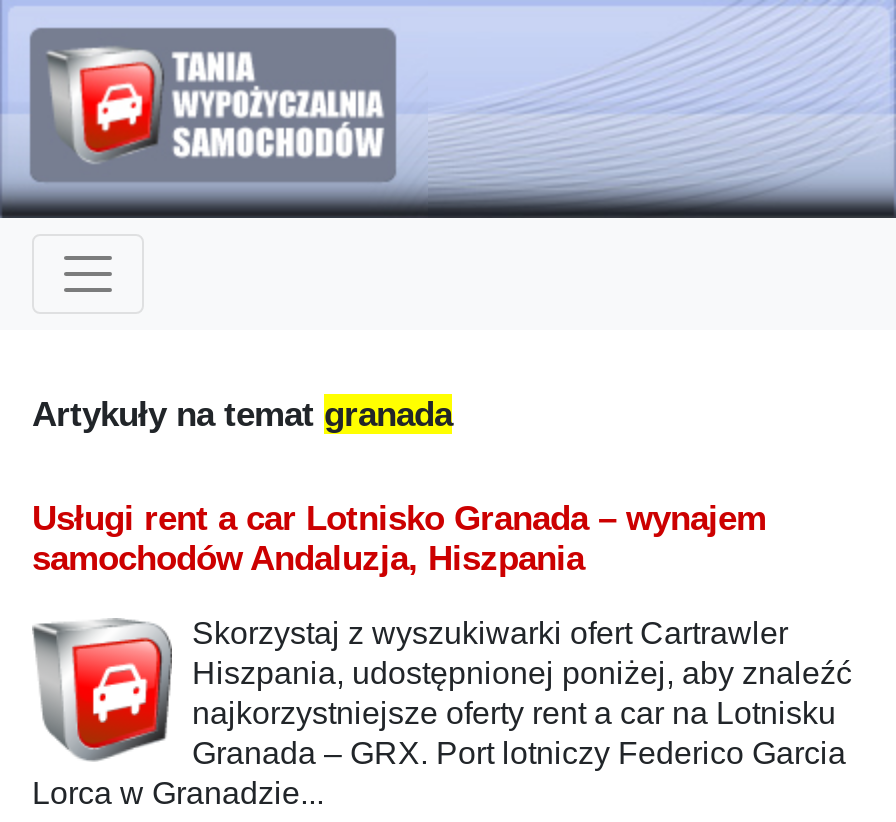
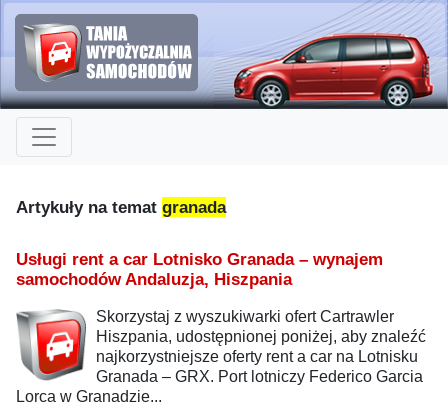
- [image]
+ [image]
